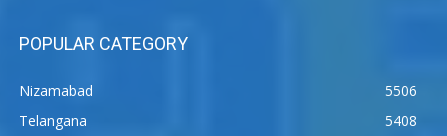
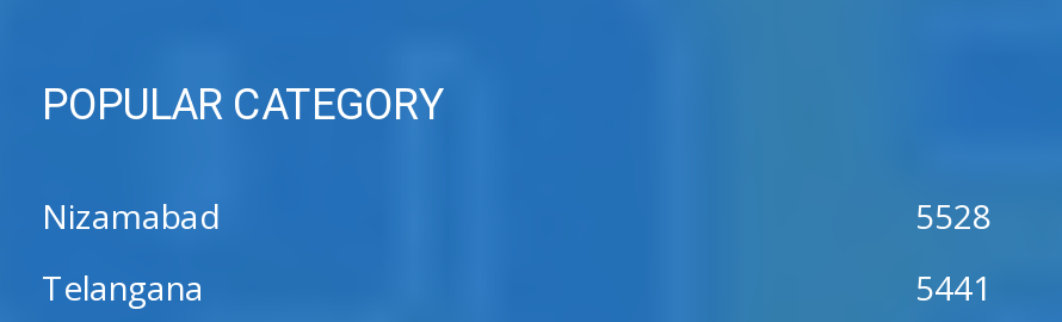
- 5506
+ 5528

- 5408
+ 5441
